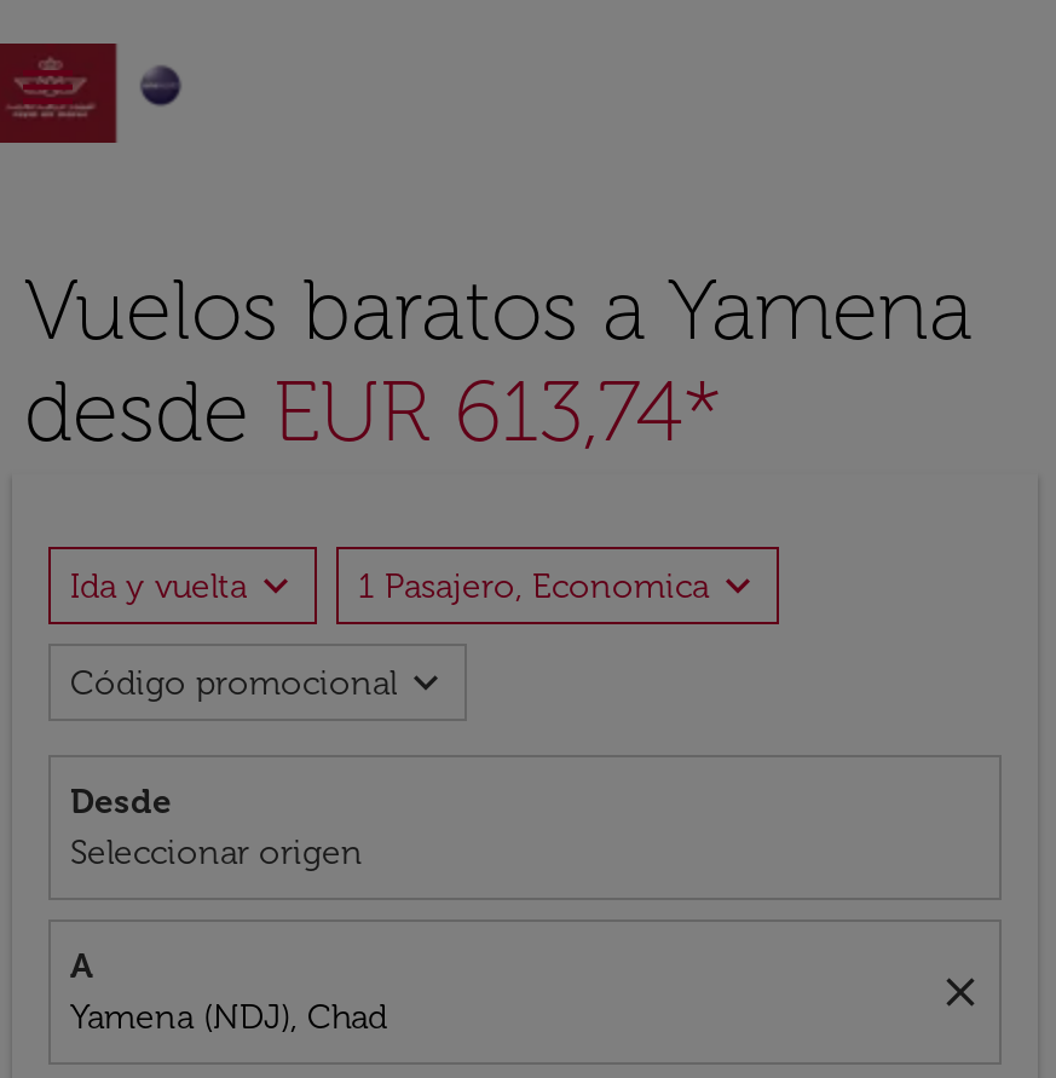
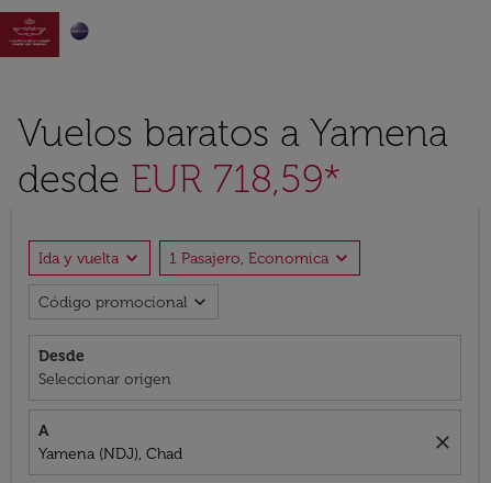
- desde EUR 613,74*
+ desde EUR 718,59*
